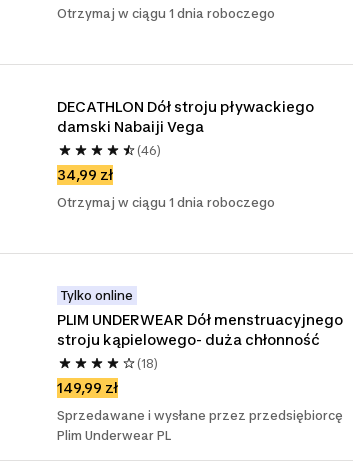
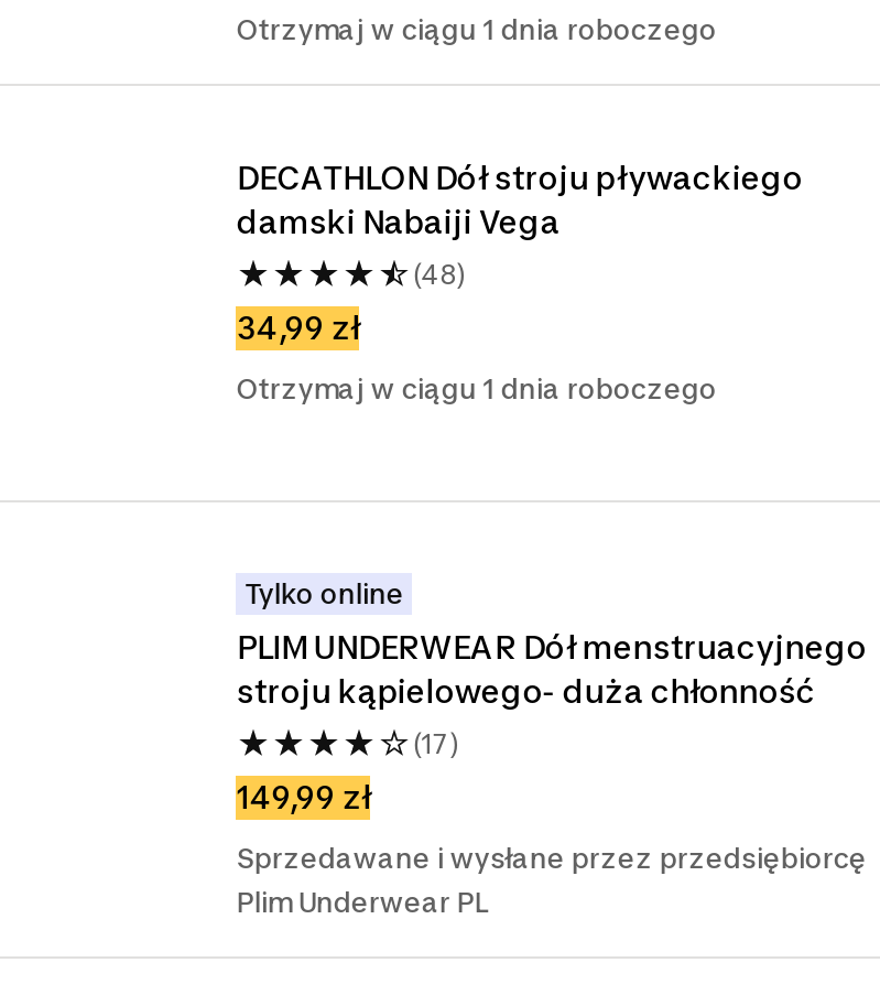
- (46)
+ (48)

- (18)
+ (17)
